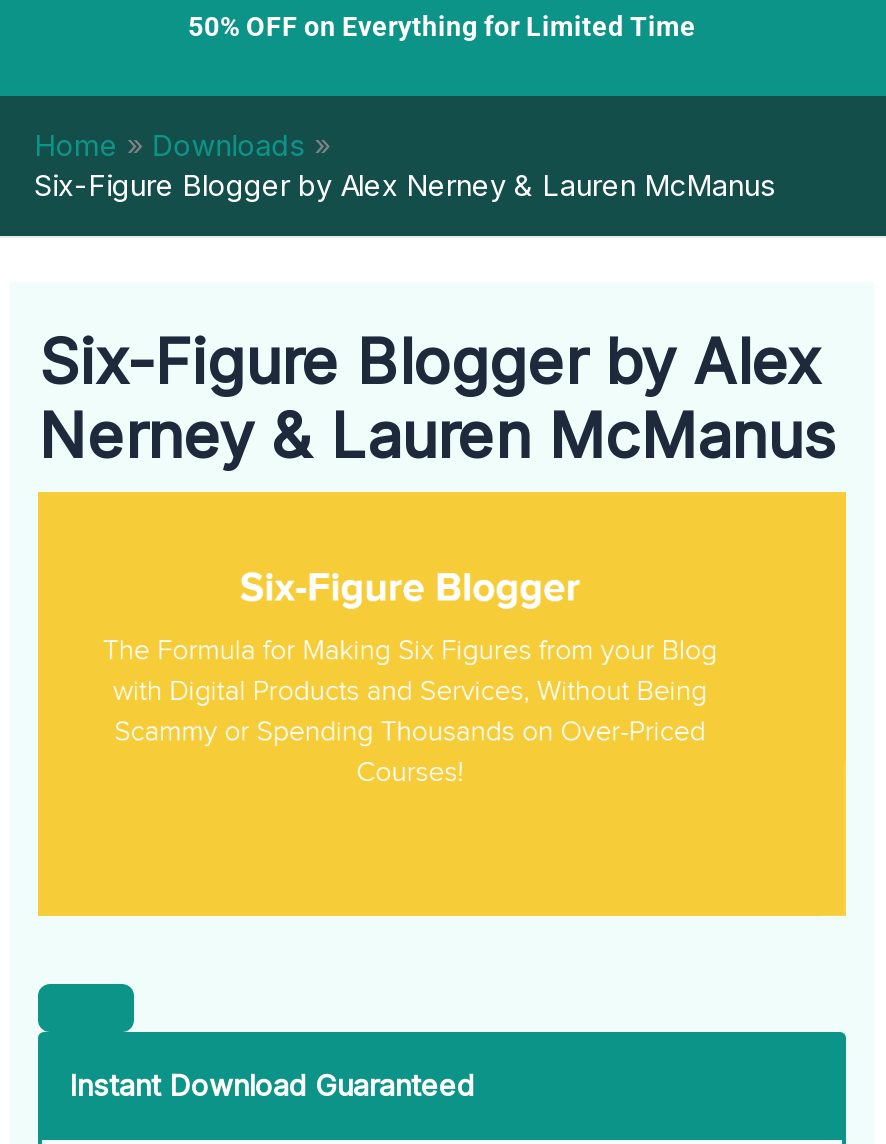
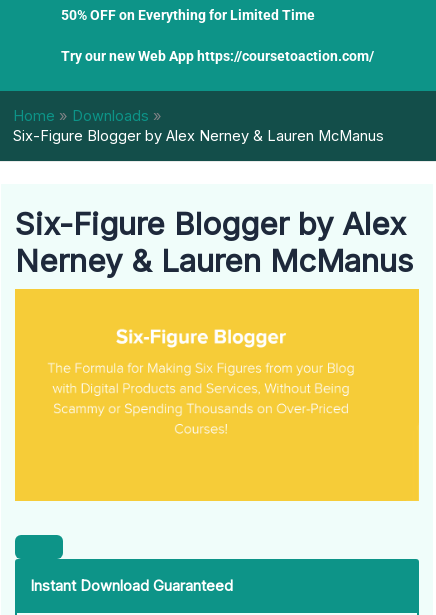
+ Try our new Web App https://coursetoaction.com/
